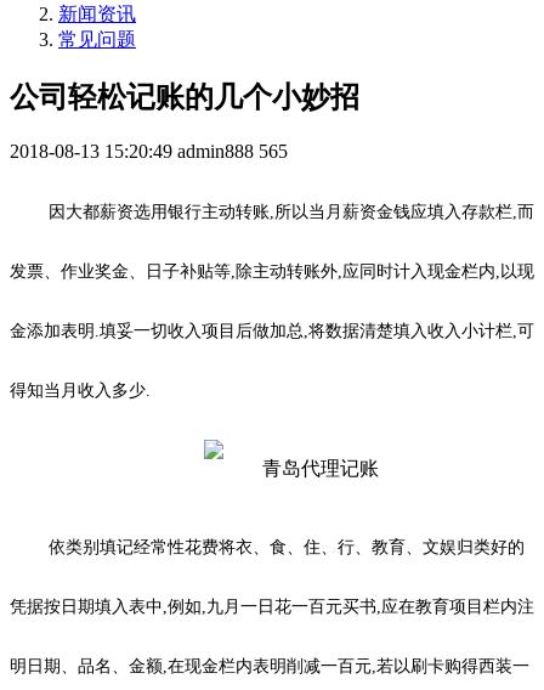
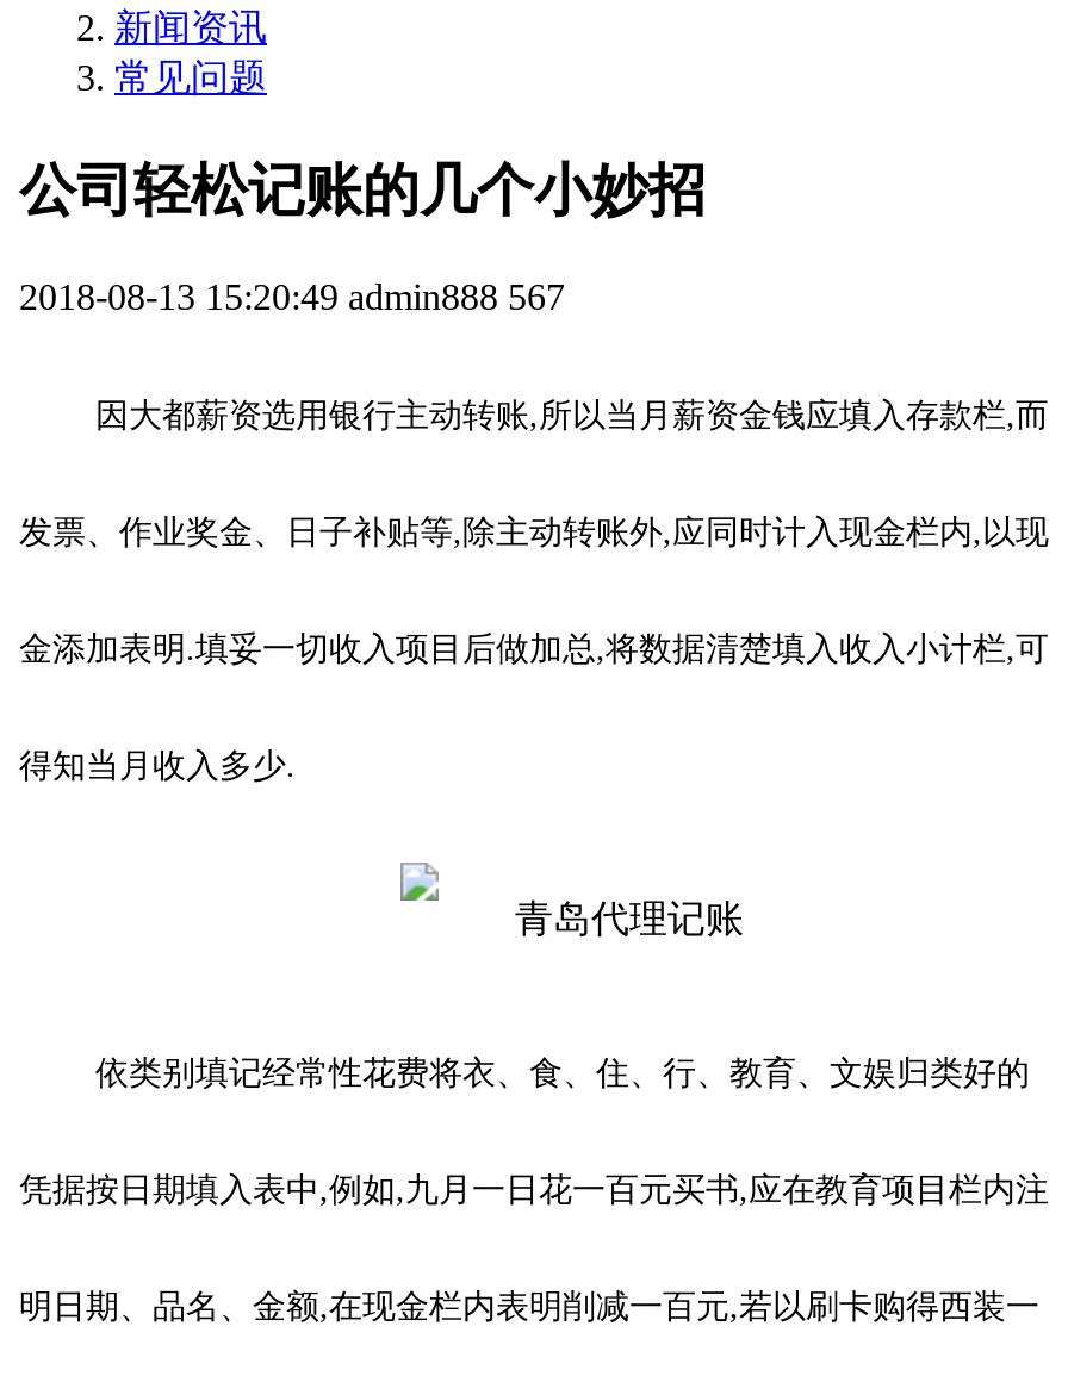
- 2018-08-13 15:20:49 admin888 565
+ 2018-08-13 15:20:49 admin888 567
